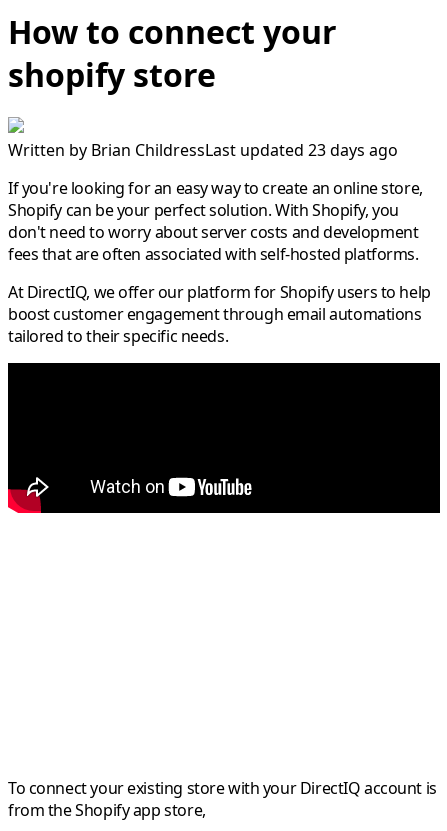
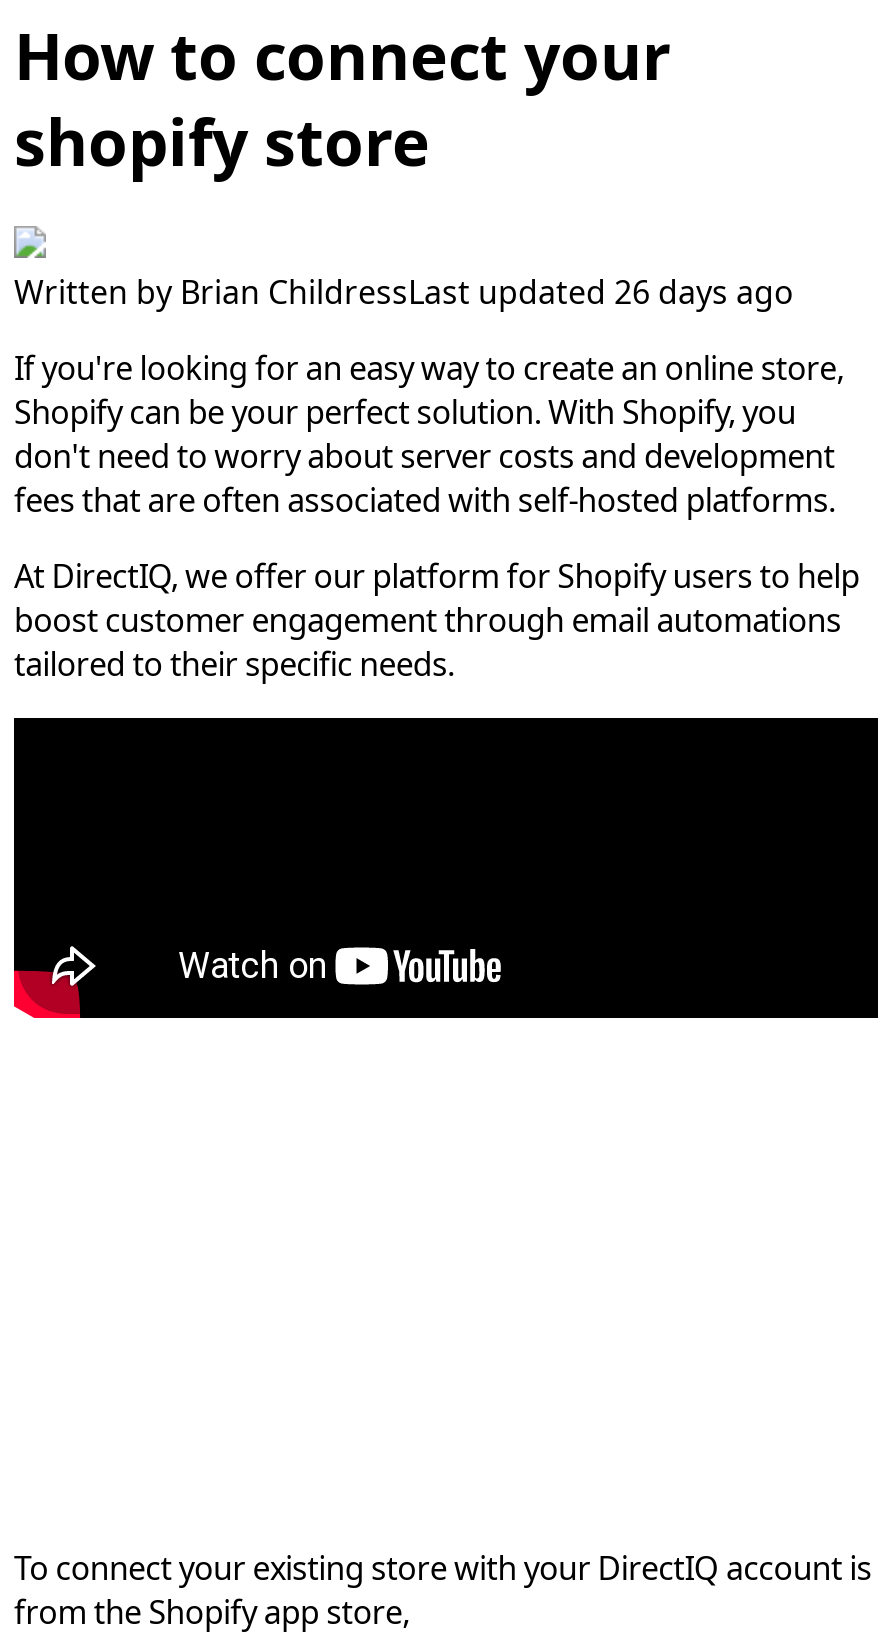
- Written by Brian ChildressLast updated 23 days ago
+ Written by Brian ChildressLast updated 26 days ago
